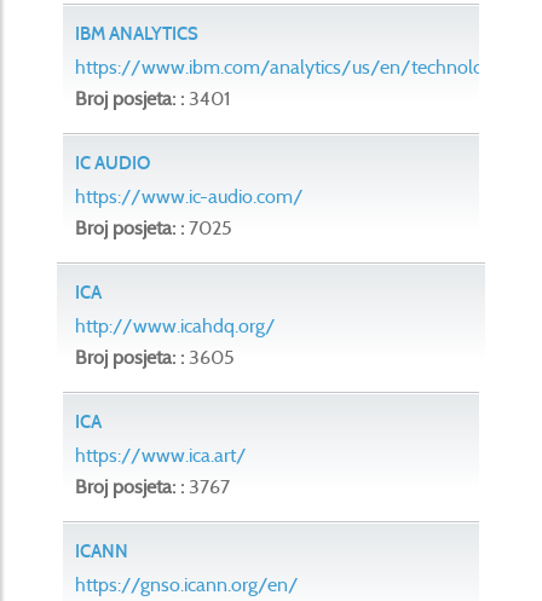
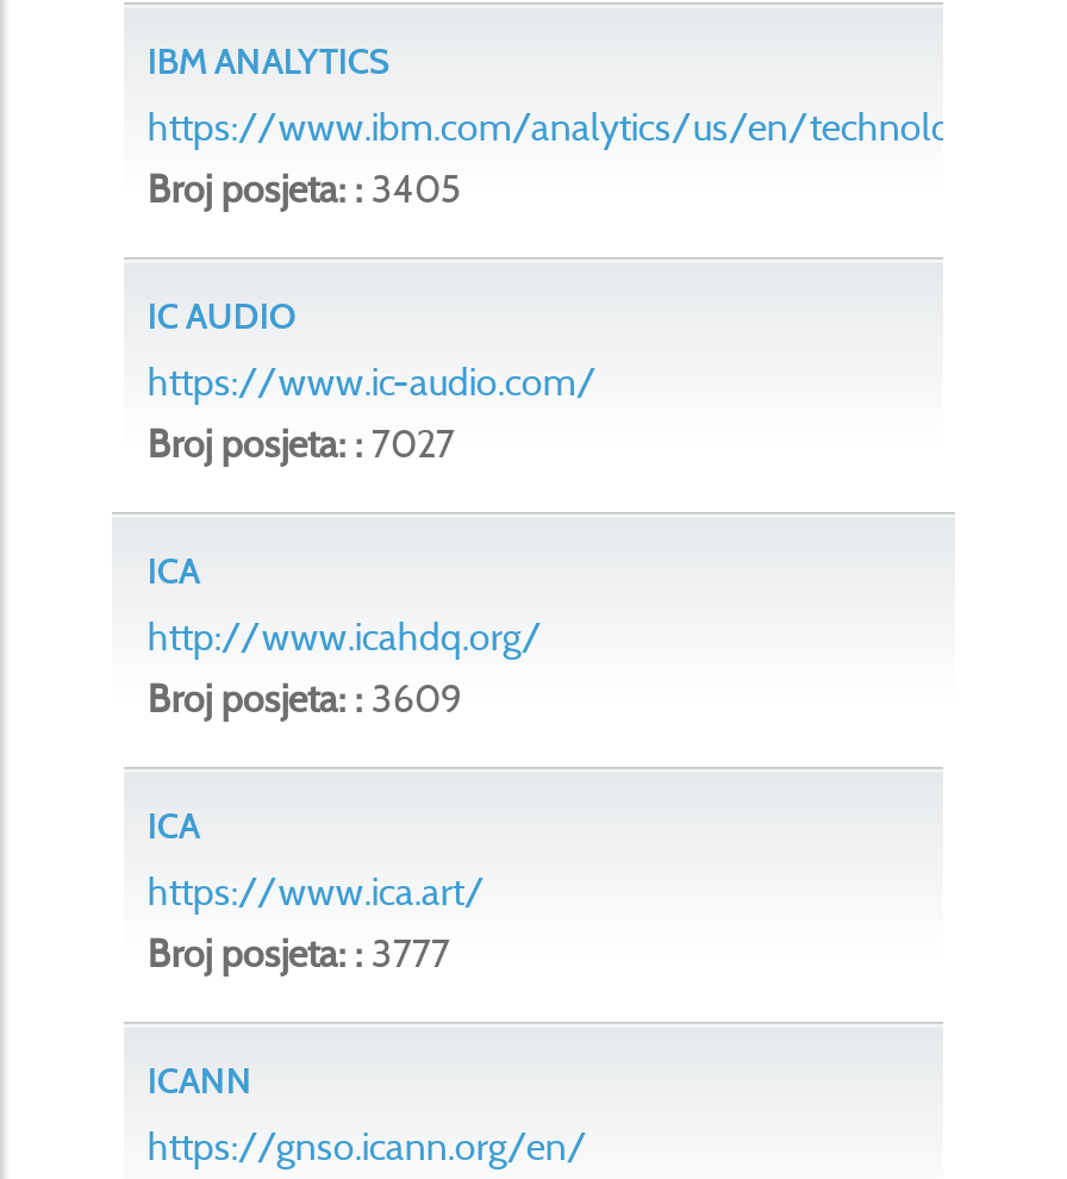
- Broj posjeta: : 3401
+ Broj posjeta: : 3405

- Broj posjeta: : 7025
+ Broj posjeta: : 7027

- Broj posjeta: : 3605
+ Broj posjeta: : 3609

- Broj posjeta: : 3767
+ Broj posjeta: : 3777
